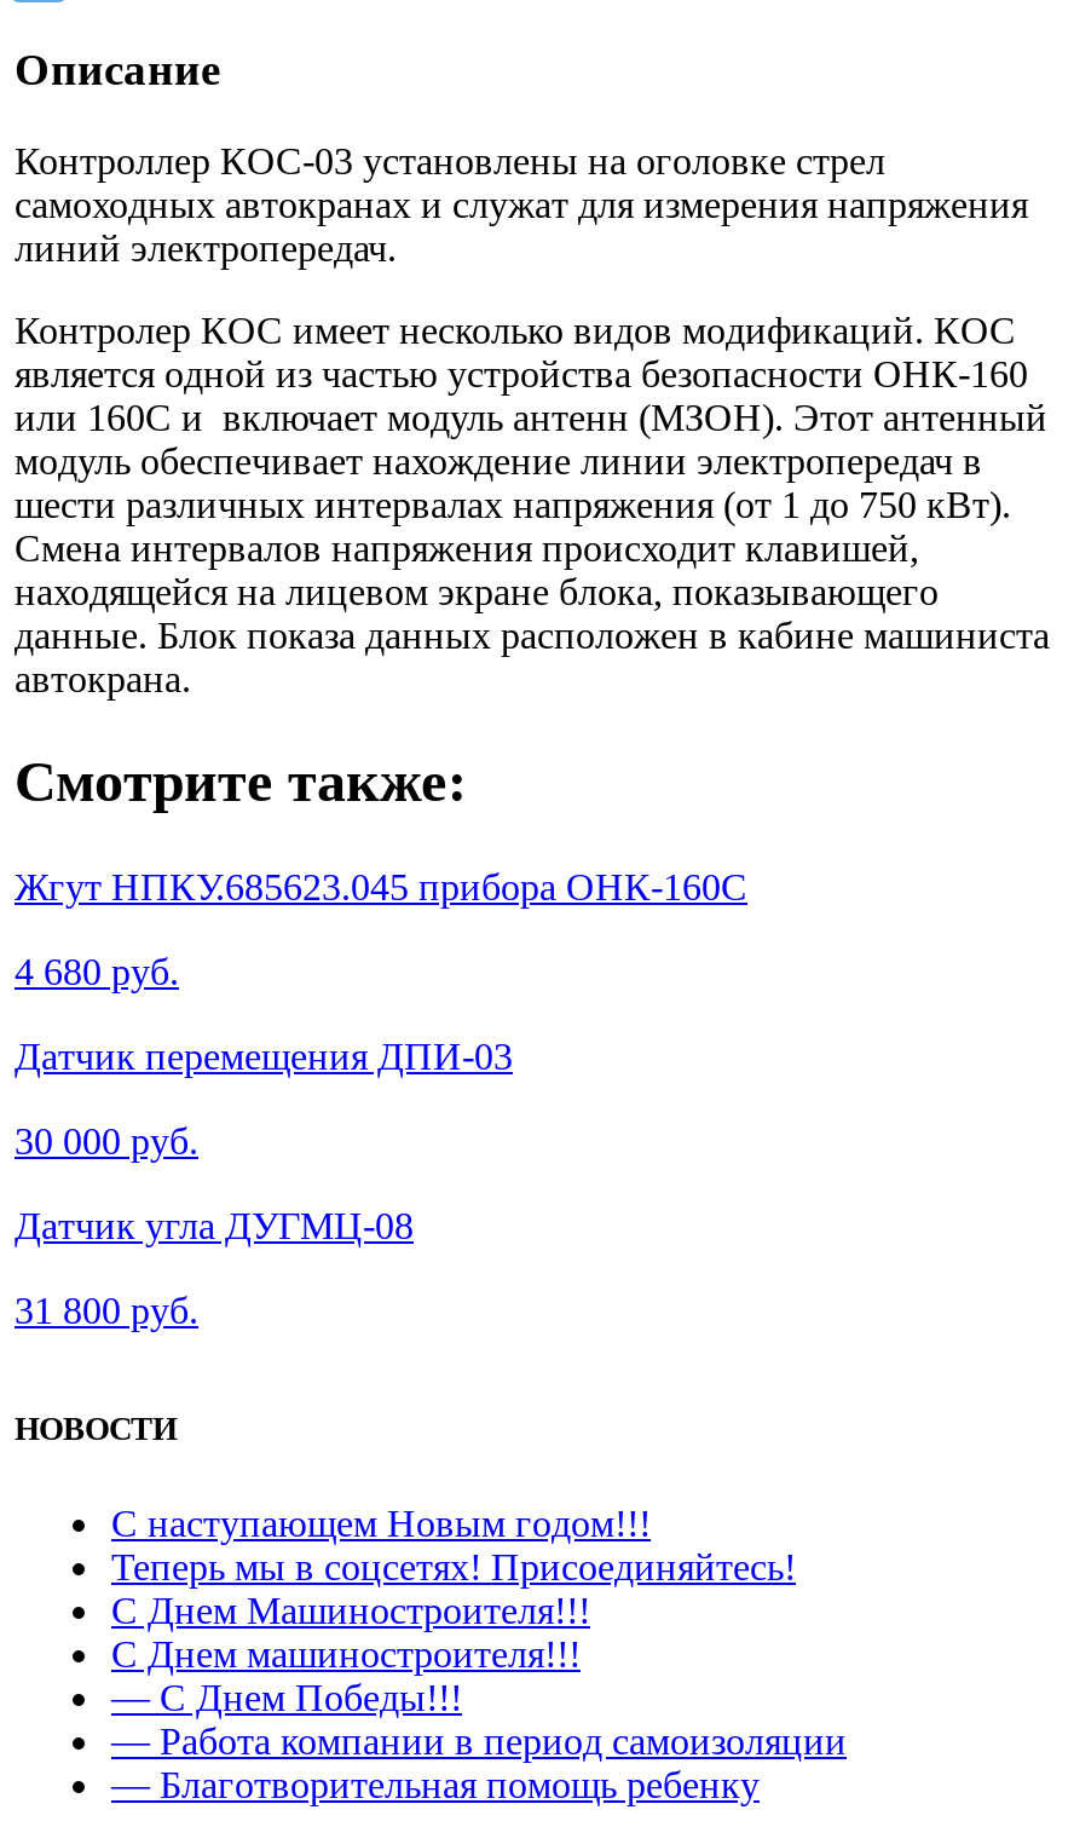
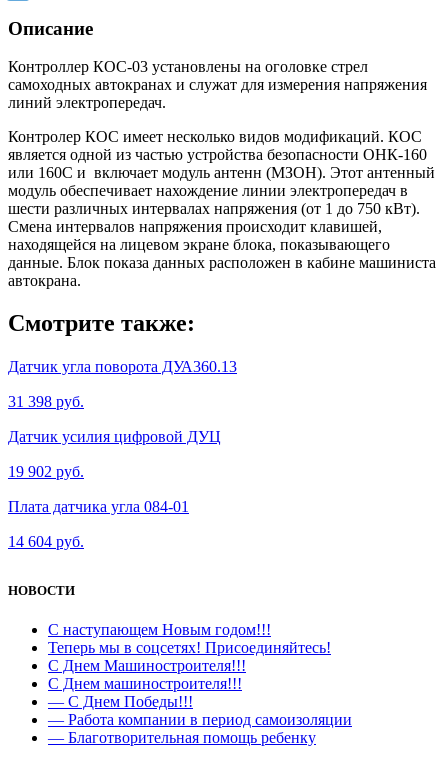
- Жгут НПКУ.685623.045 прибора ОНК-160С
+ Датчик угла поворота ДУА360.13

- 4 680 руб.
+ 31 398 руб.

- Датчик перемещения ДПИ-03
+ Датчик усилия цифровой ДУЦ

- 30 000 руб.
+ 19 902 руб.

- Датчик угла ДУГМЦ-08
+ Плата датчика угла 084-01

- 31 800 руб.
+ 14 604 руб.
